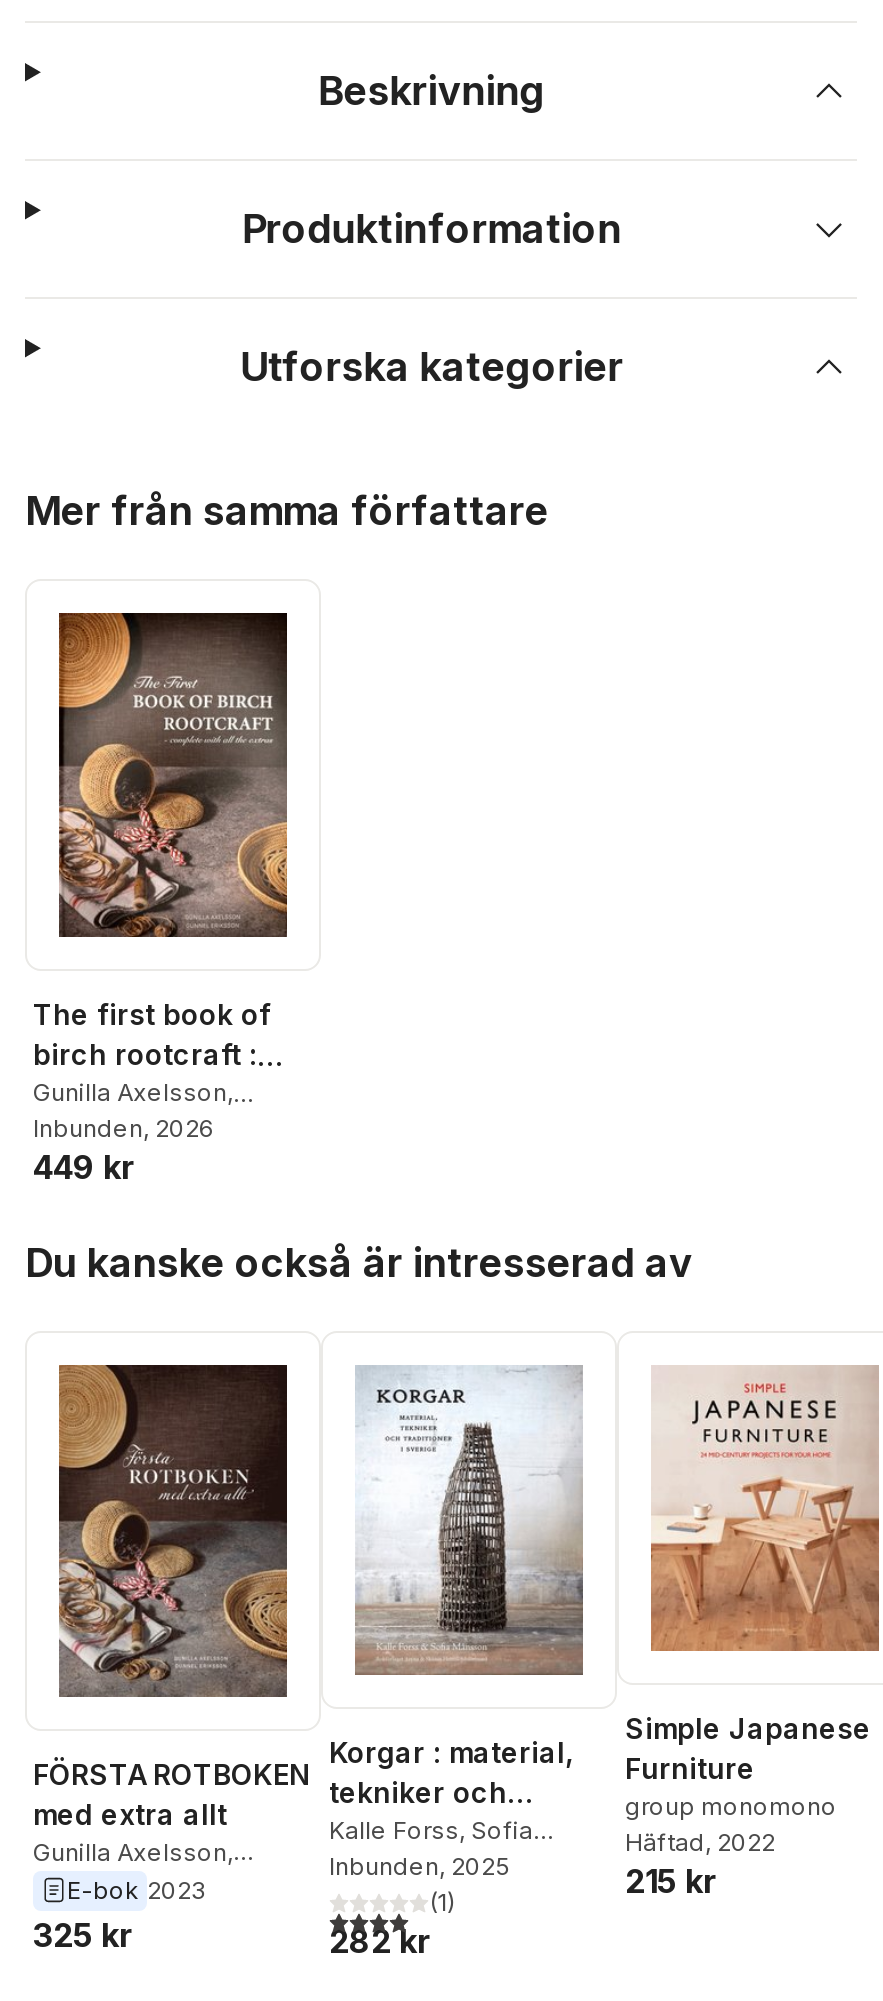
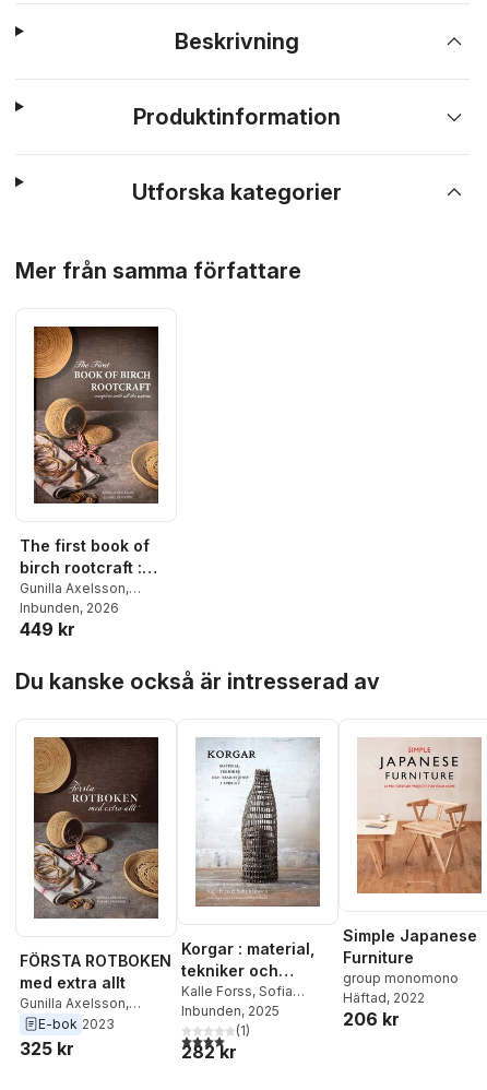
- 215 kr
+ 206 kr
